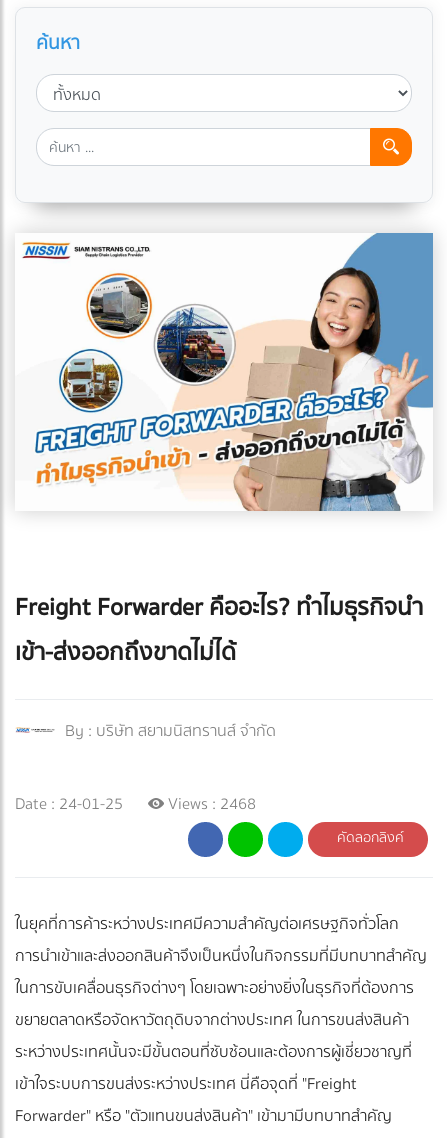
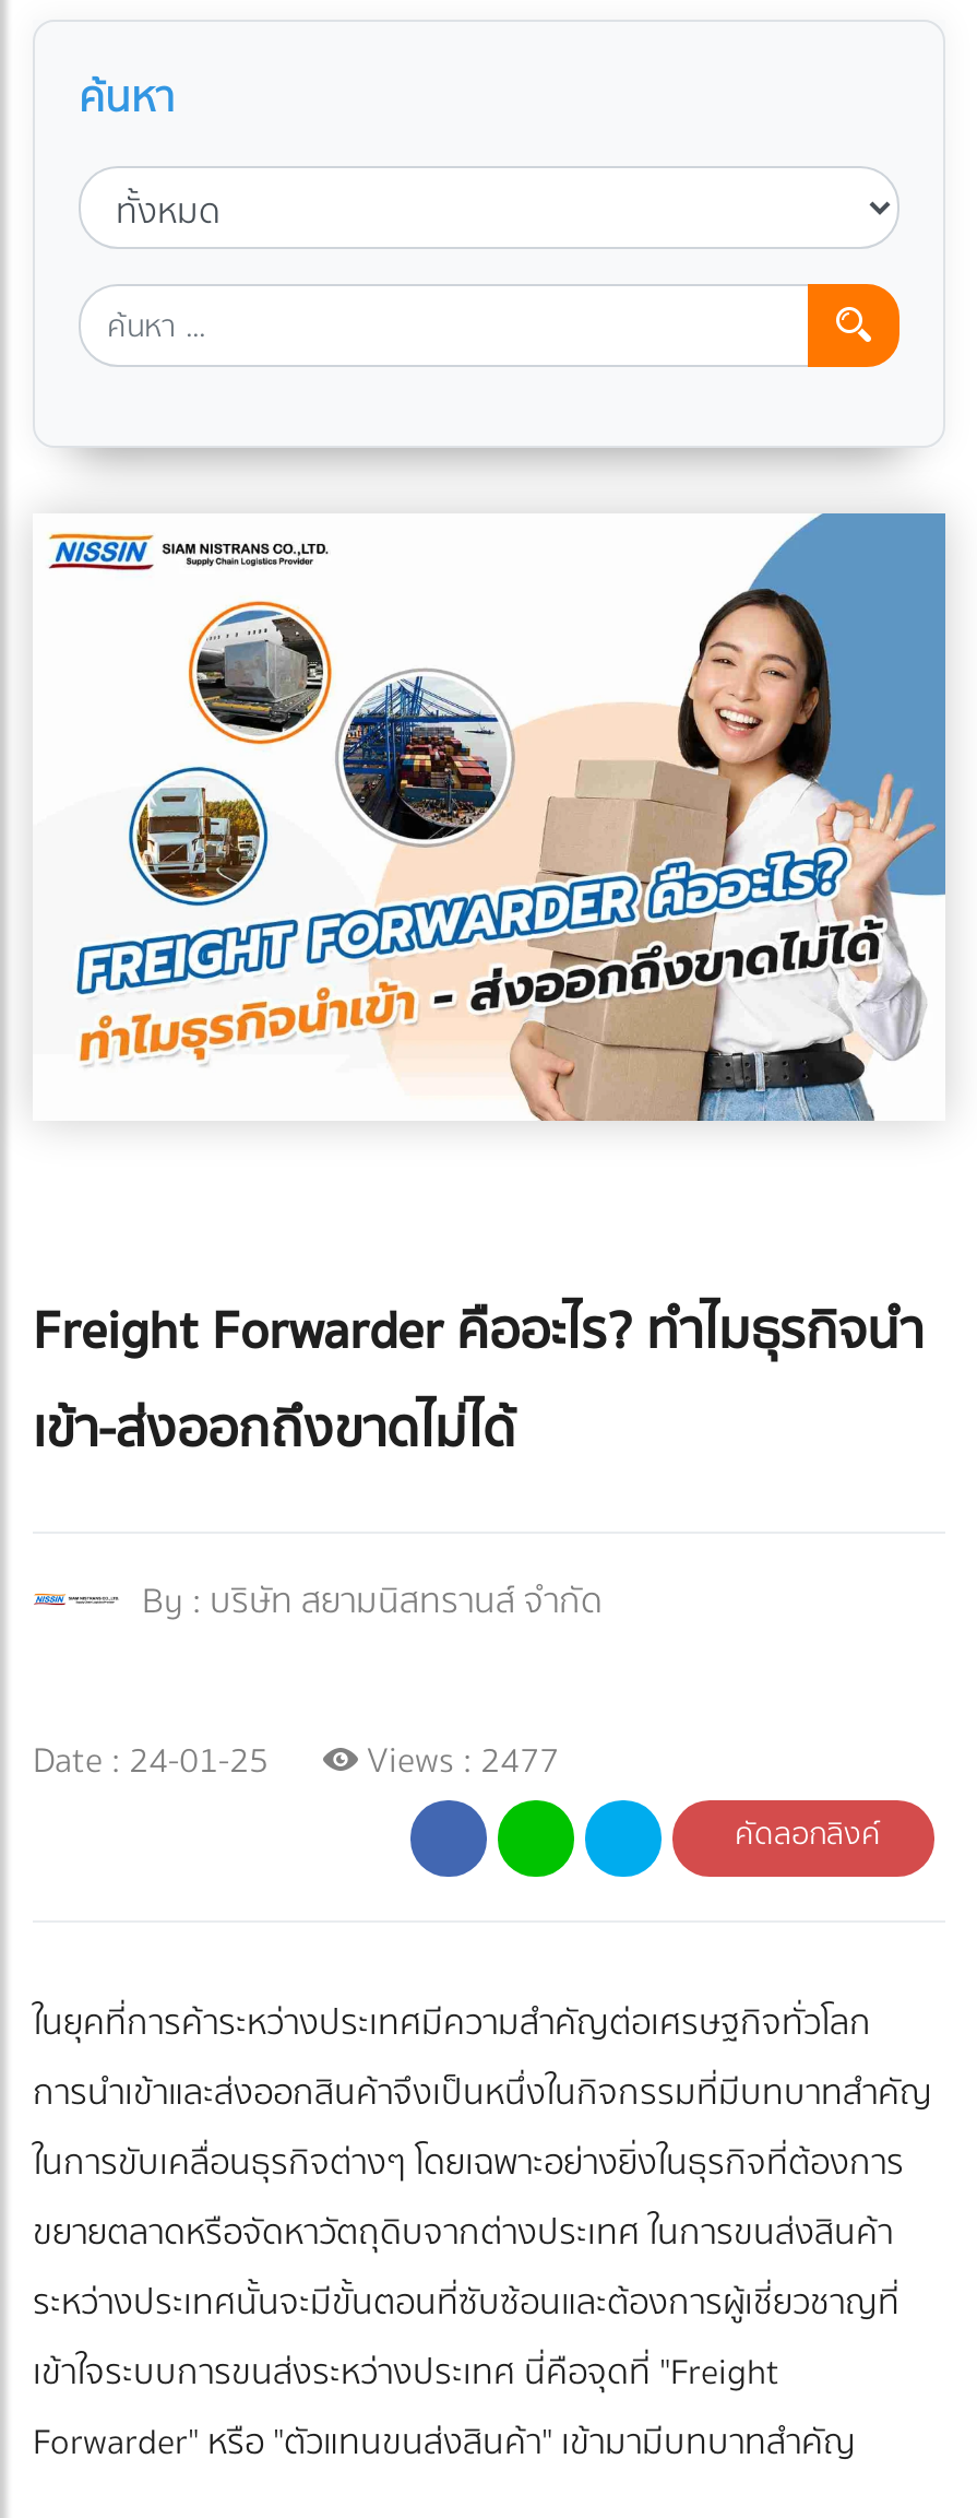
- Views : 2468
+ Views : 2477
